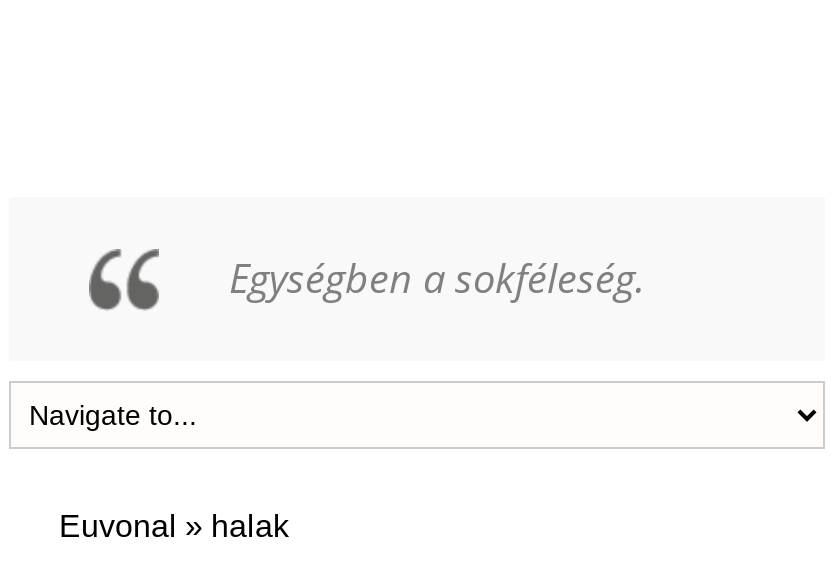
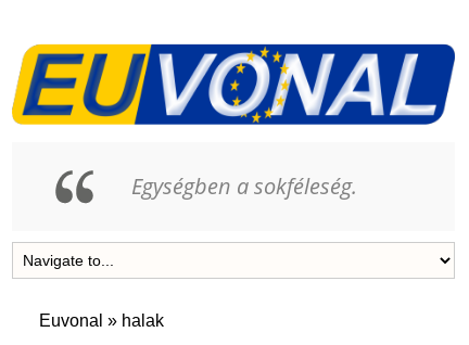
+ [image]
